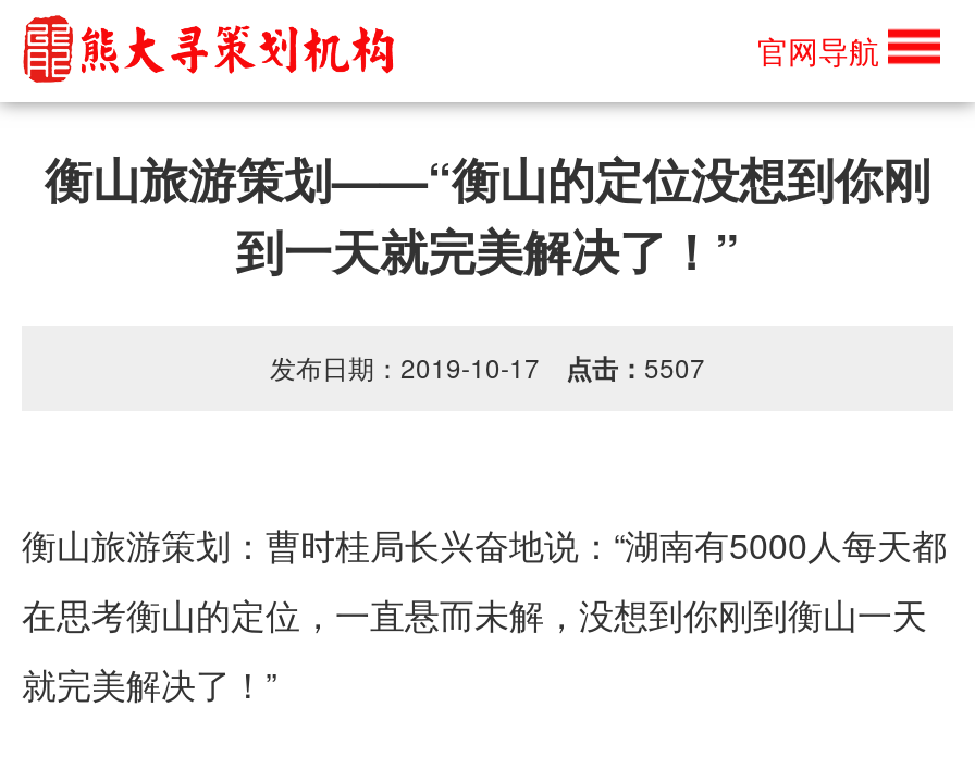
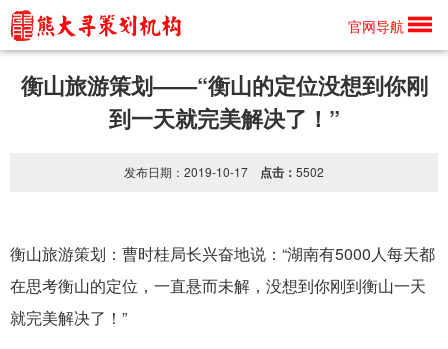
- 发布日期：2019-10-17点击：5507
+ 发布日期：2019-10-17点击：5502
